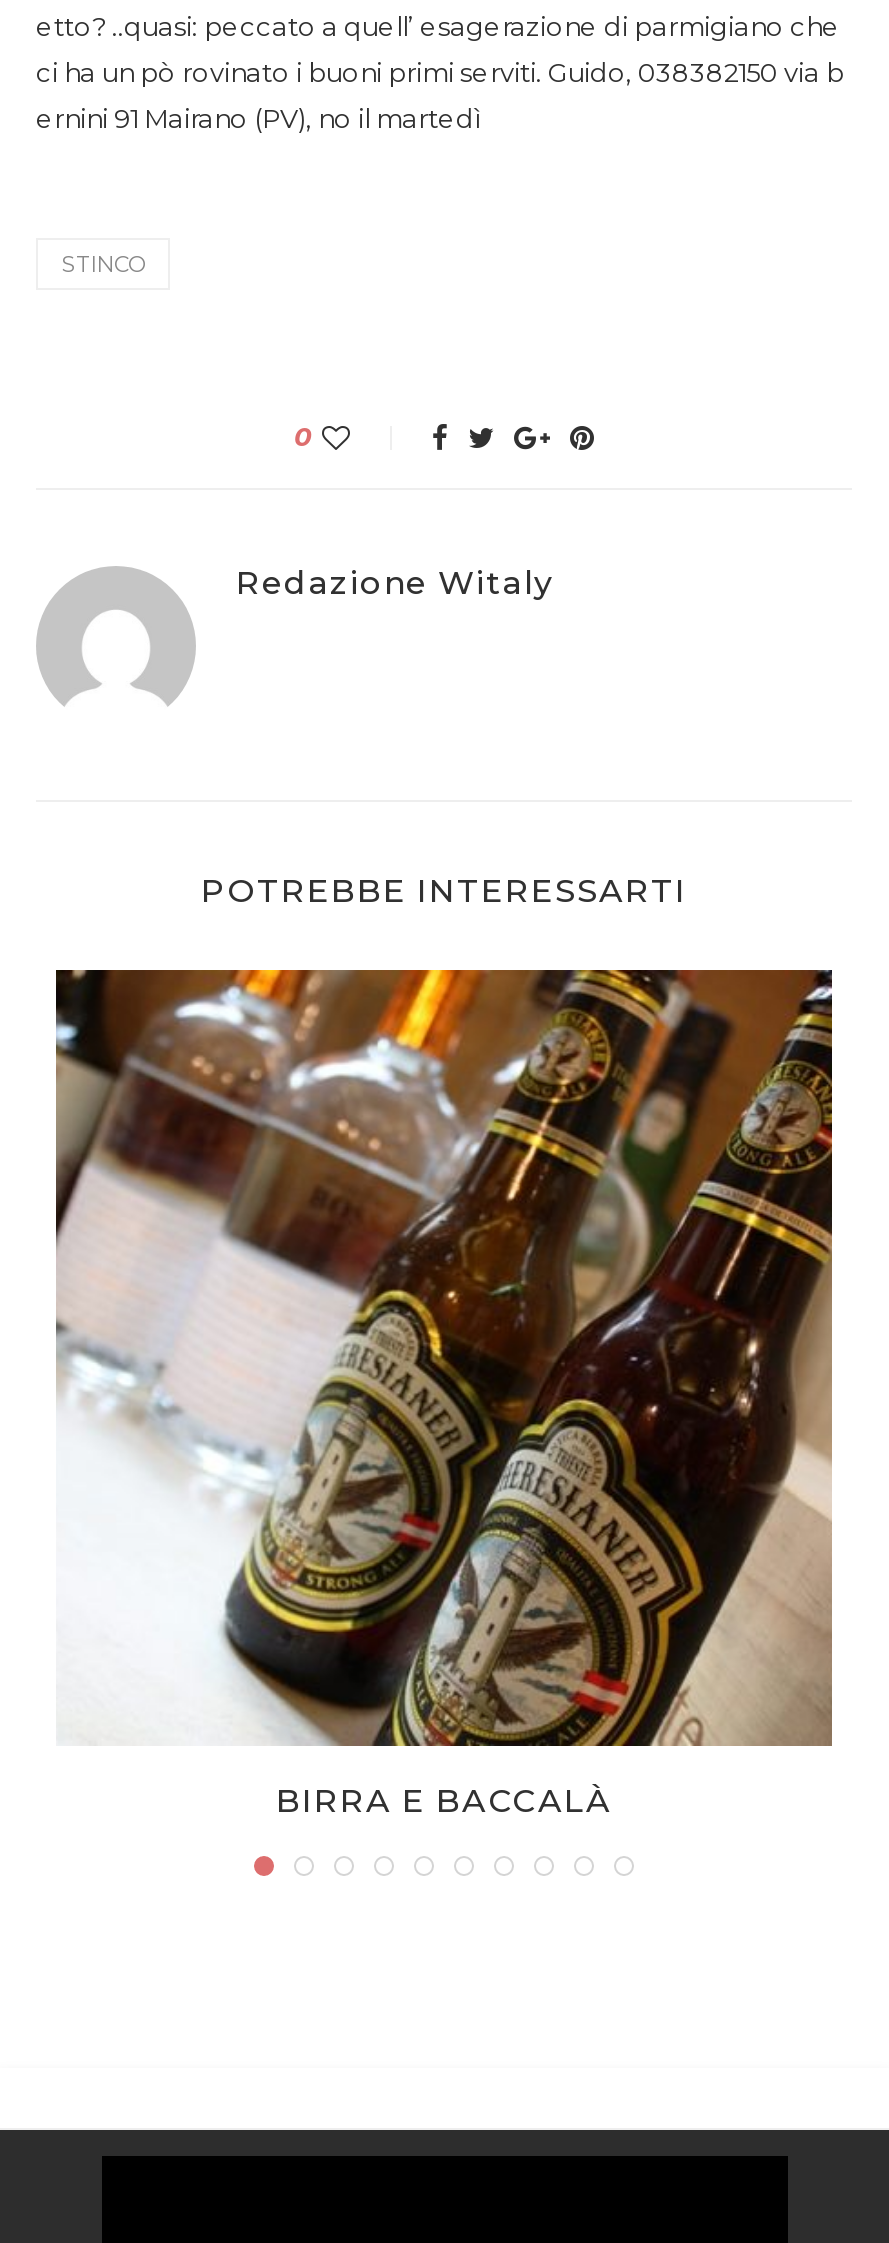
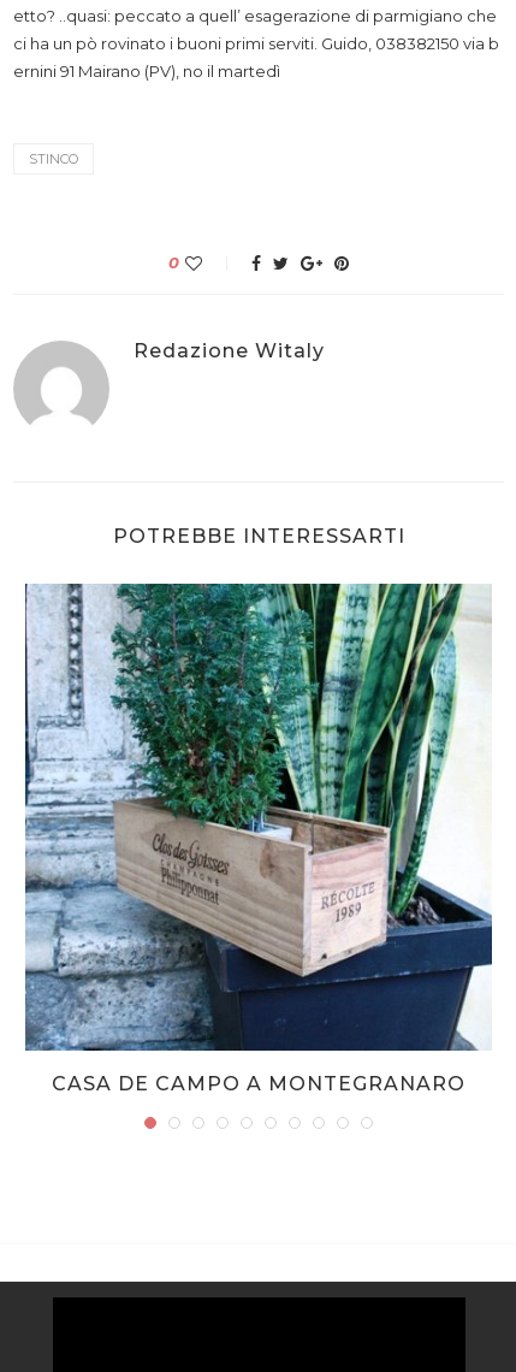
- [image]
- BIRRA E BACCALÀ
+ [image]
+ CASA DE CAMPO A MONTEGRANARO
